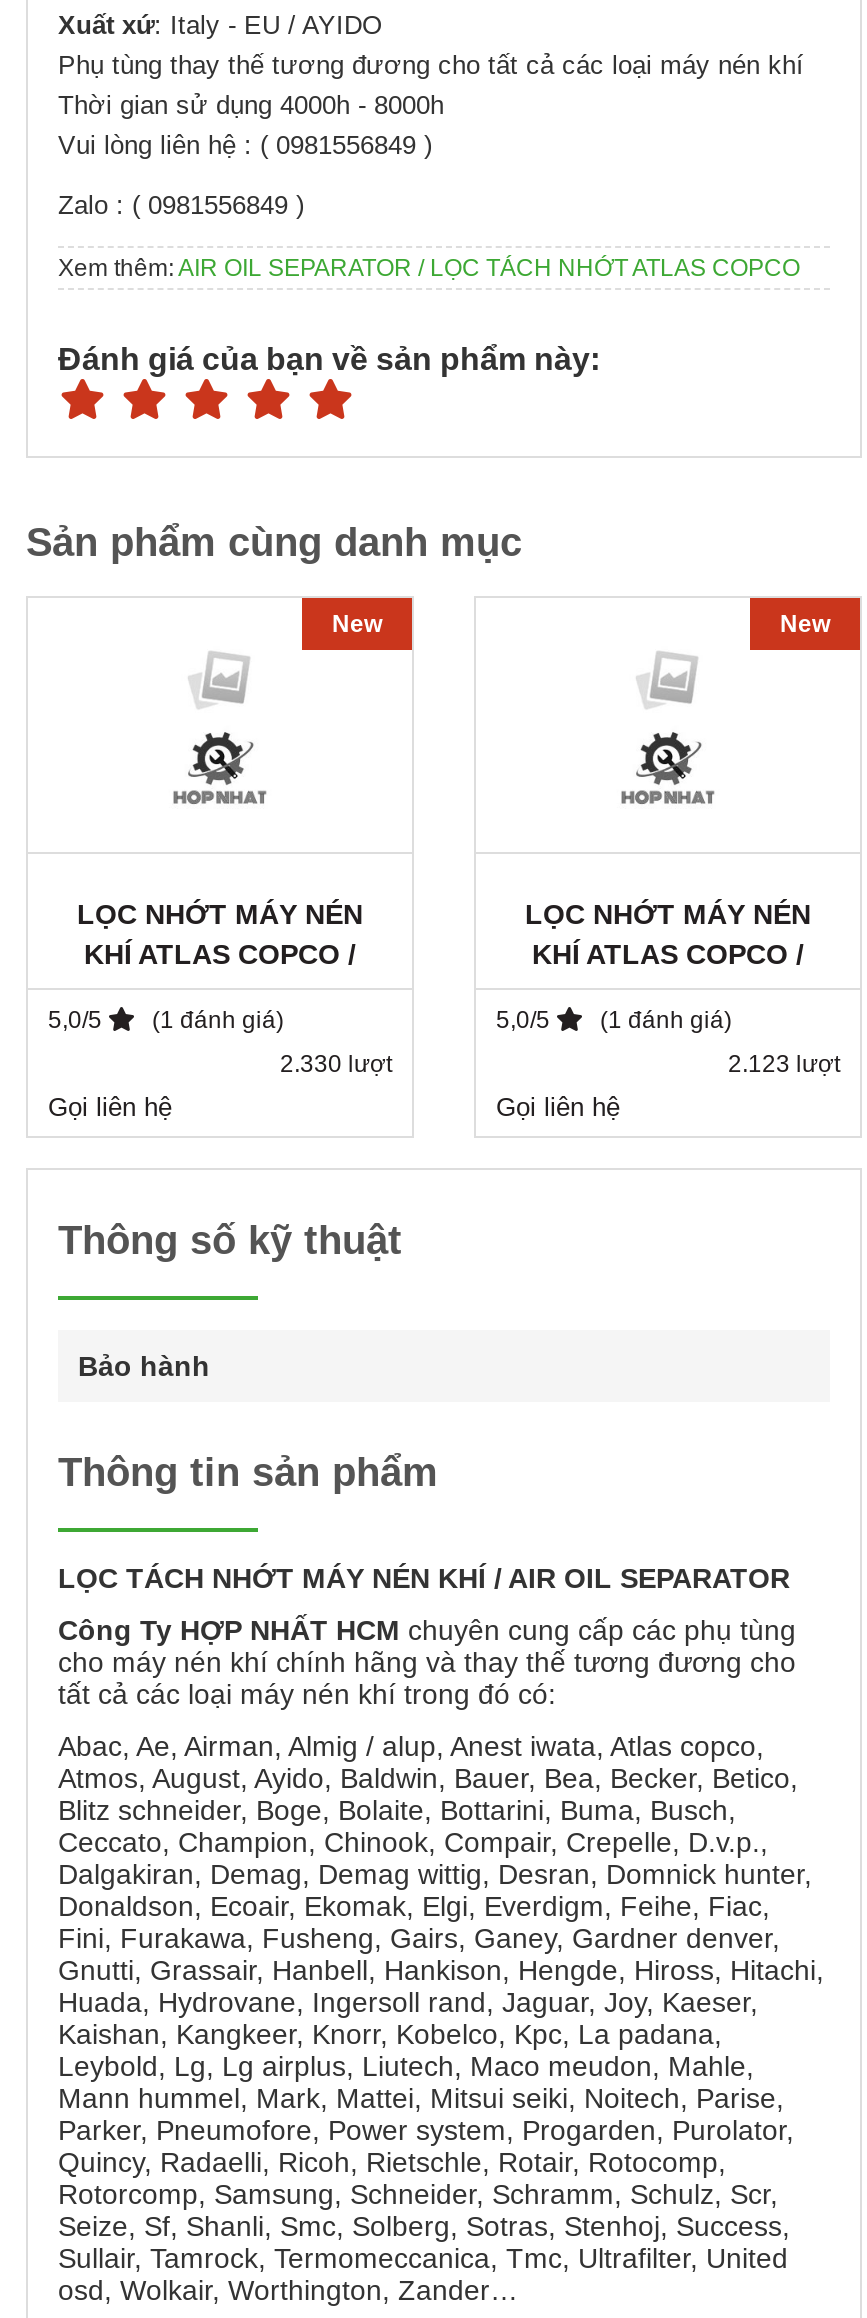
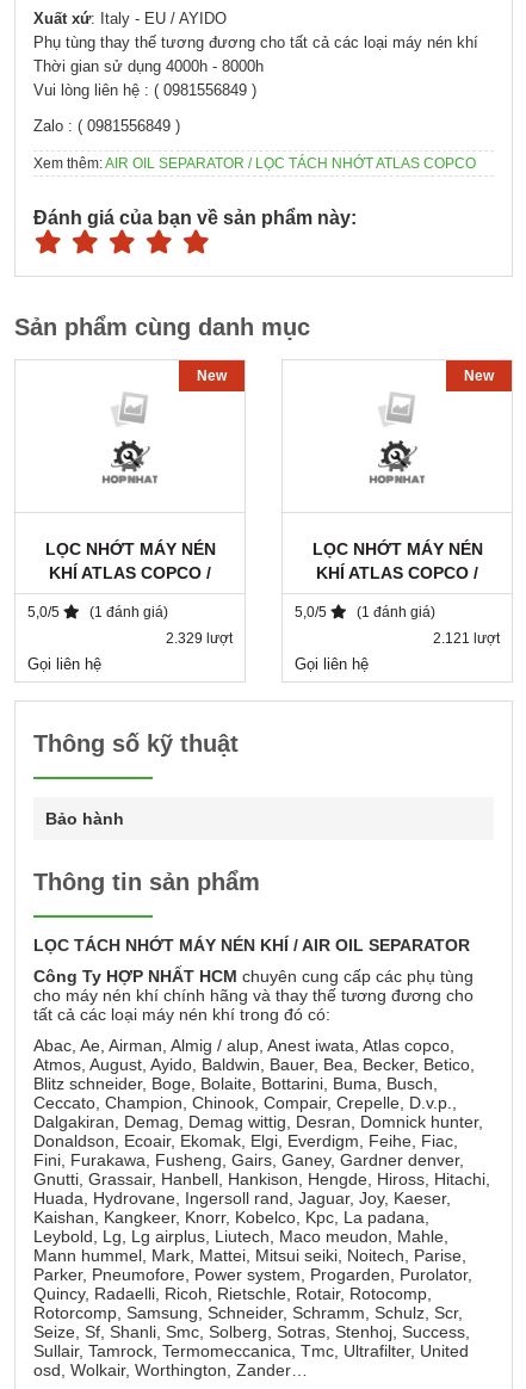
- 2.330 lượt
+ 2.329 lượt

- 2.123 lượt
+ 2.121 lượt
